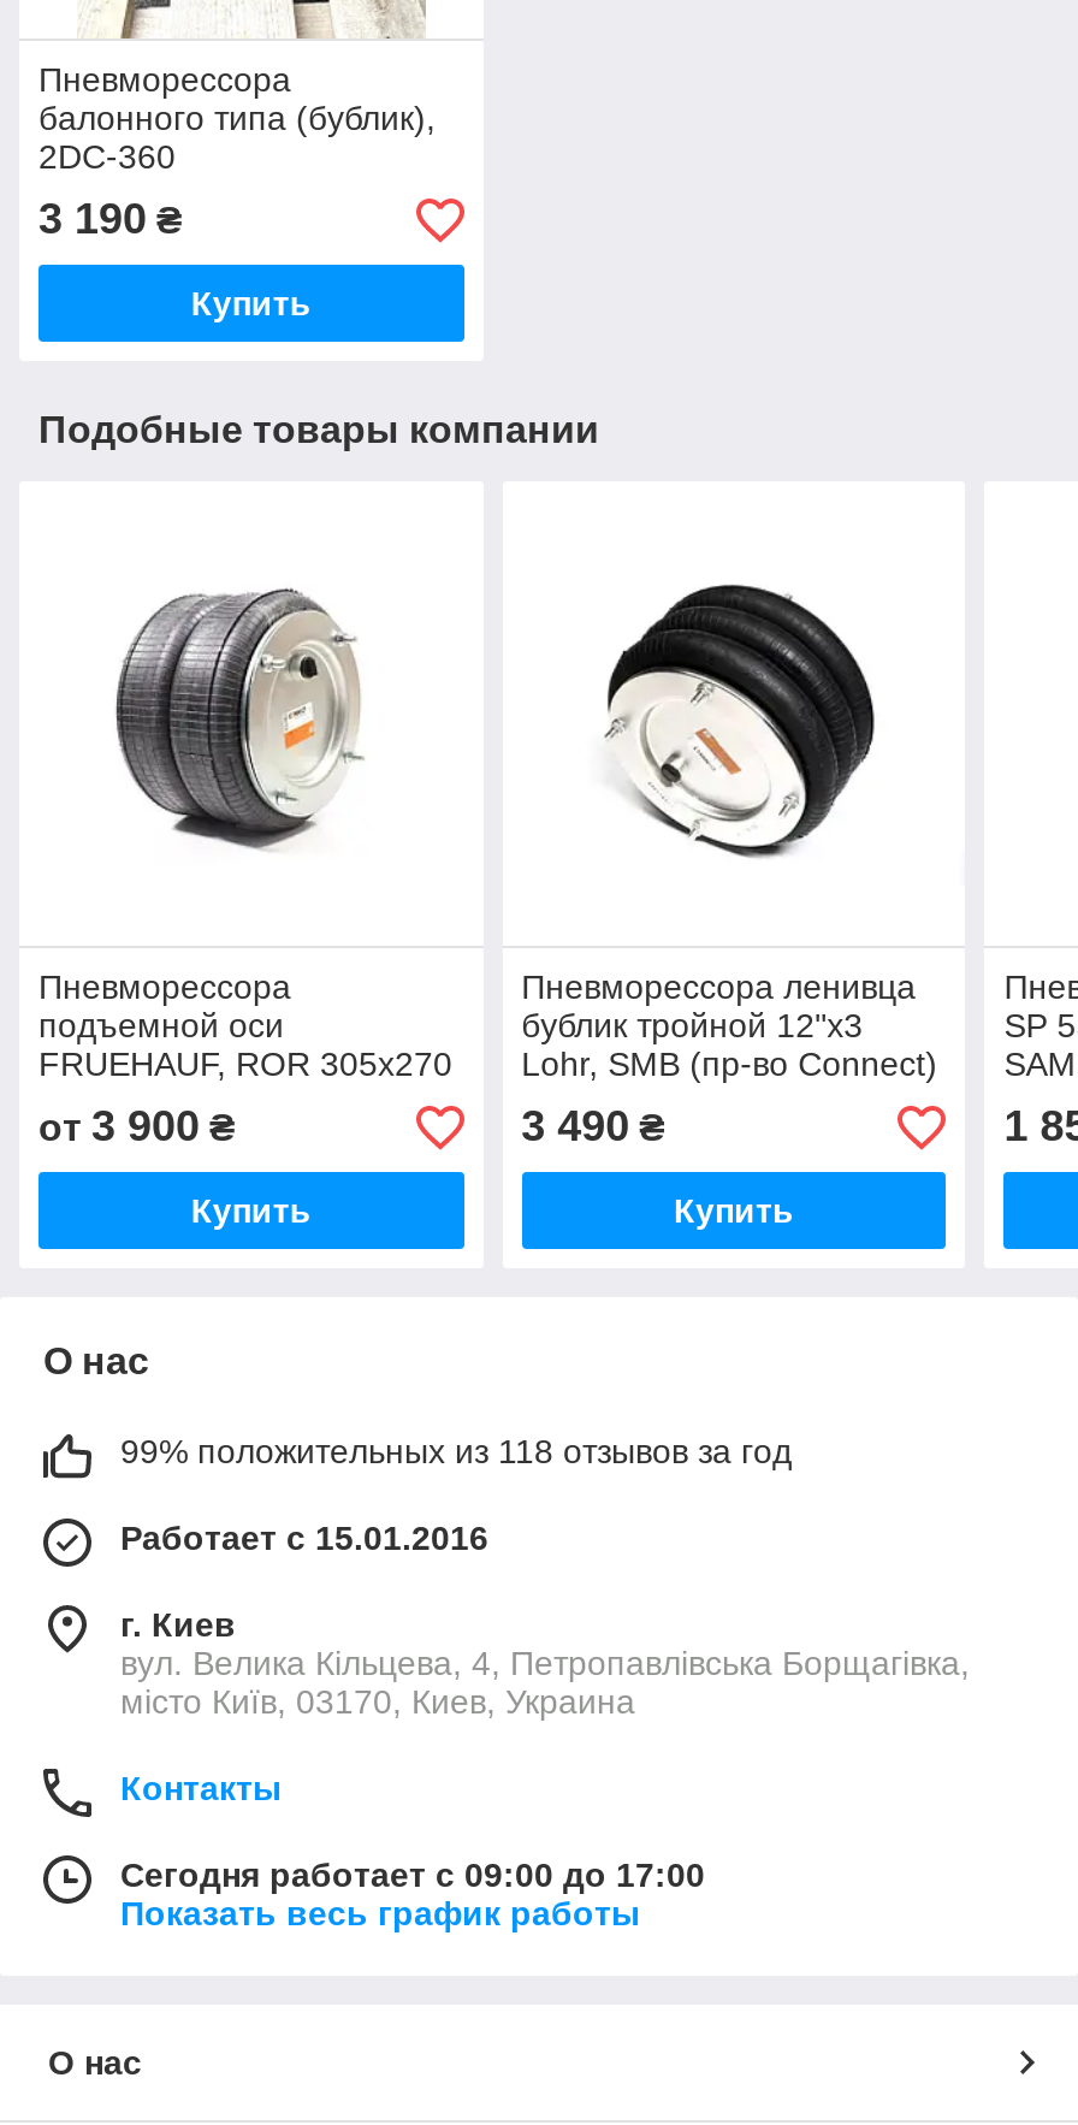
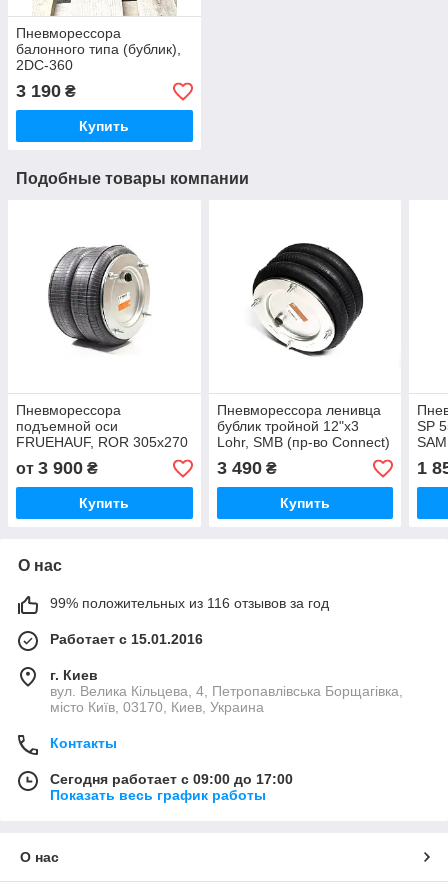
- 99% положительных из 118 отзывов за год
+ 99% положительных из 116 отзывов за год
